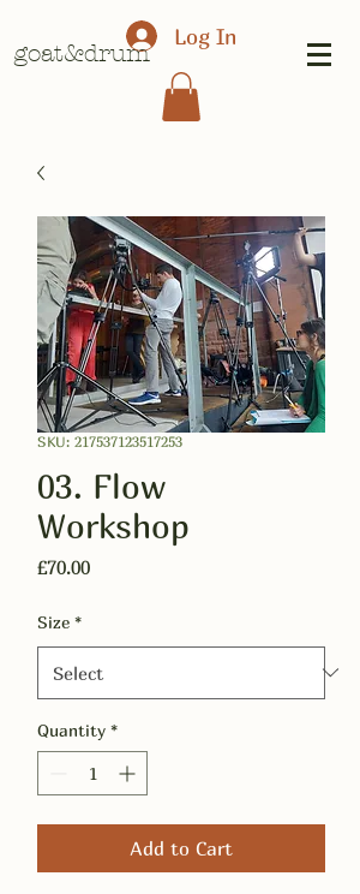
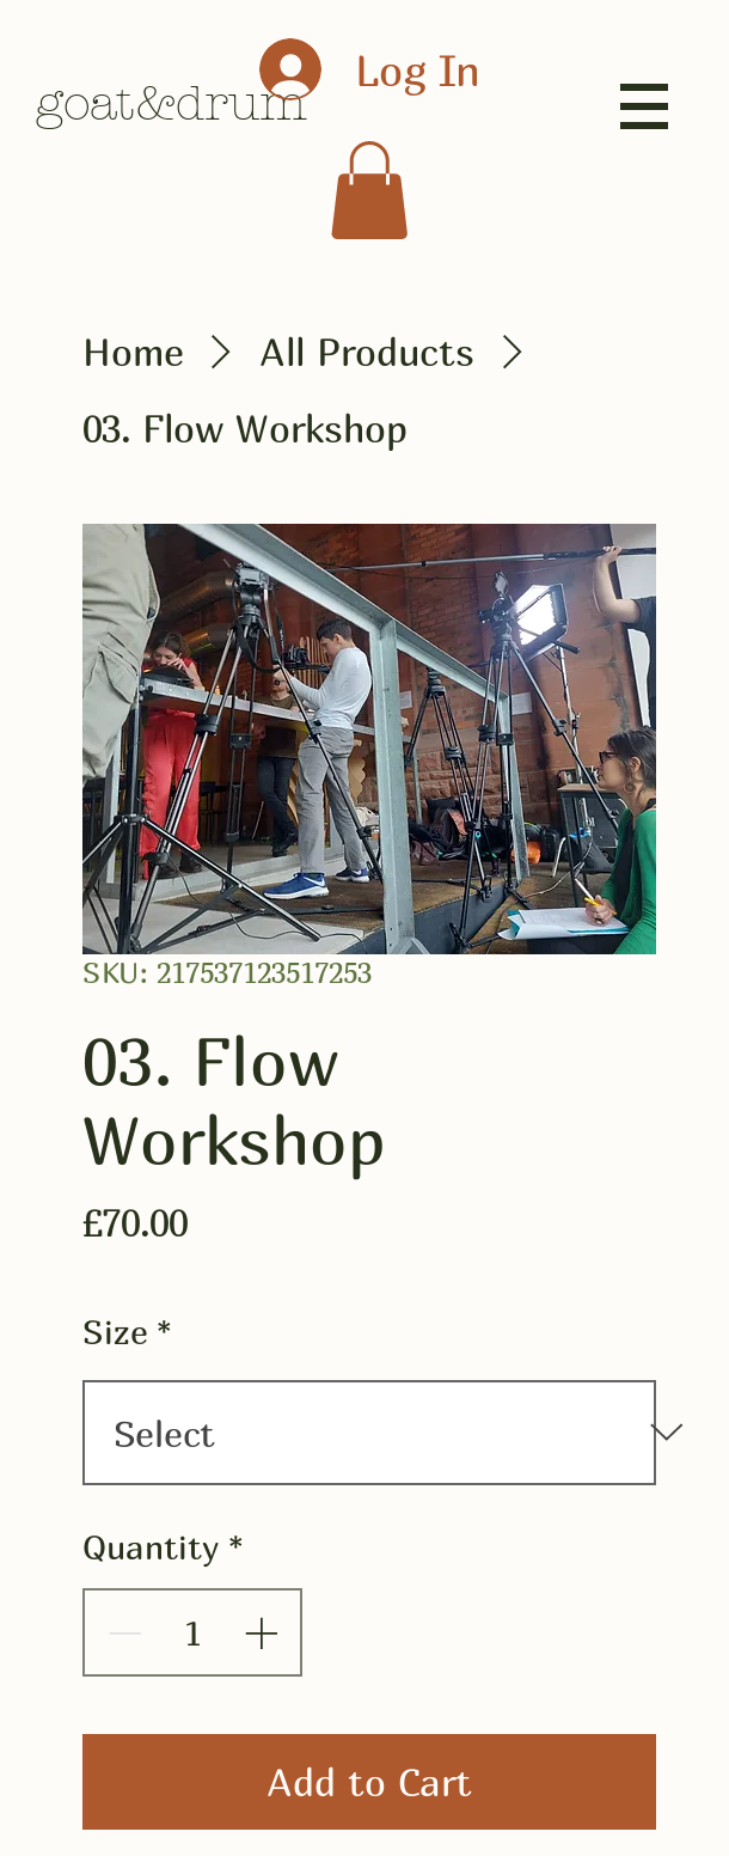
+ Home
+ All Products
+ 03. Flow Workshop
